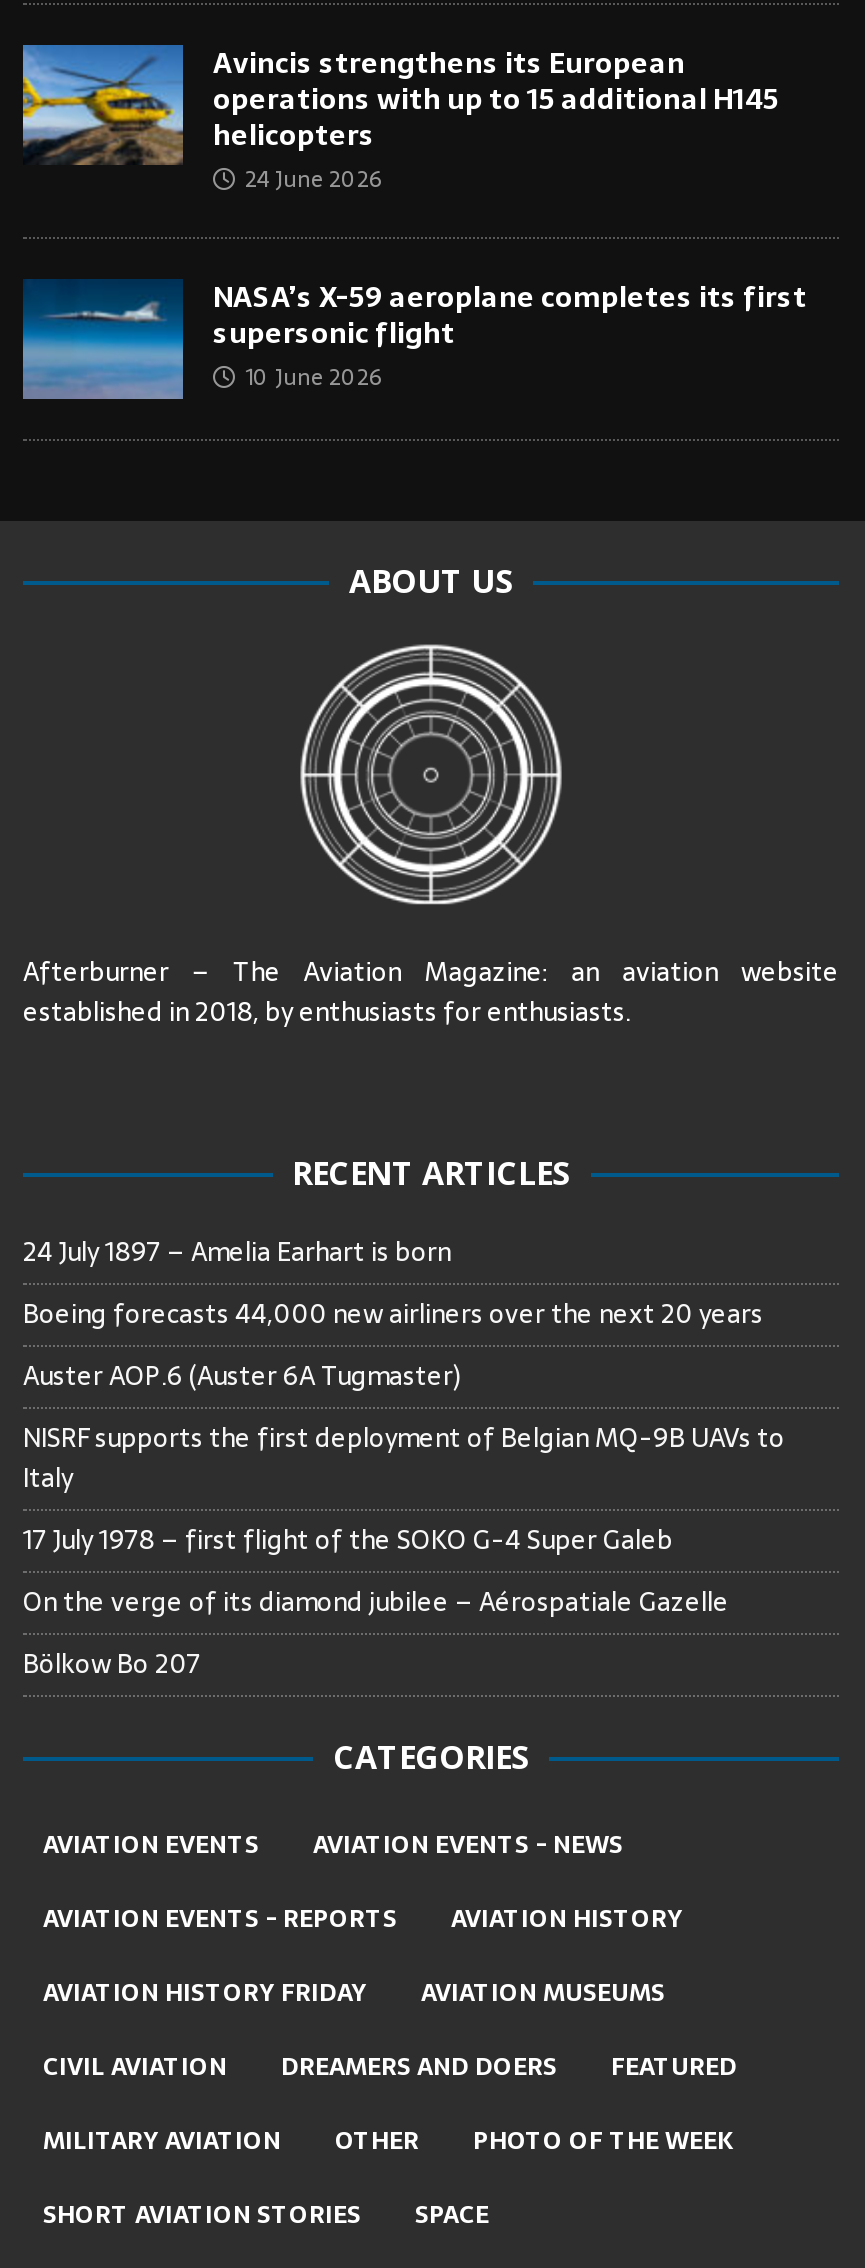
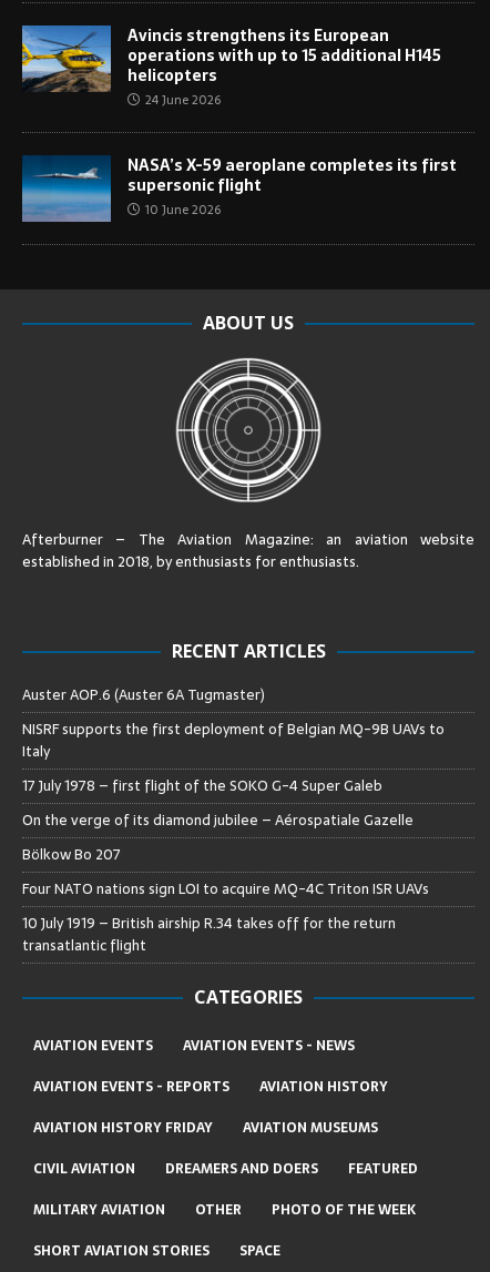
- 24 July 1897 – Amelia Earhart is born
- Boeing forecasts 44,000 new airliners over the next 20 years

moved up: Auster AOP.6 (Auster 6A Tugmaster) | NISRF supports the first deployment of Belgian MQ-9B UAVs to | Italy | 17 July 1978 – first flight of the SOKO G-4 Super Galeb | On the verge of its diamond jubilee – Aérospatiale Gazelle | Bölkow Bo 207

+ Four NATO nations sign LOI to acquire MQ-4C Triton ISR UAVs
+ 10 July 1919 – British airship R.34 takes off for the return
+ transatlantic flight
